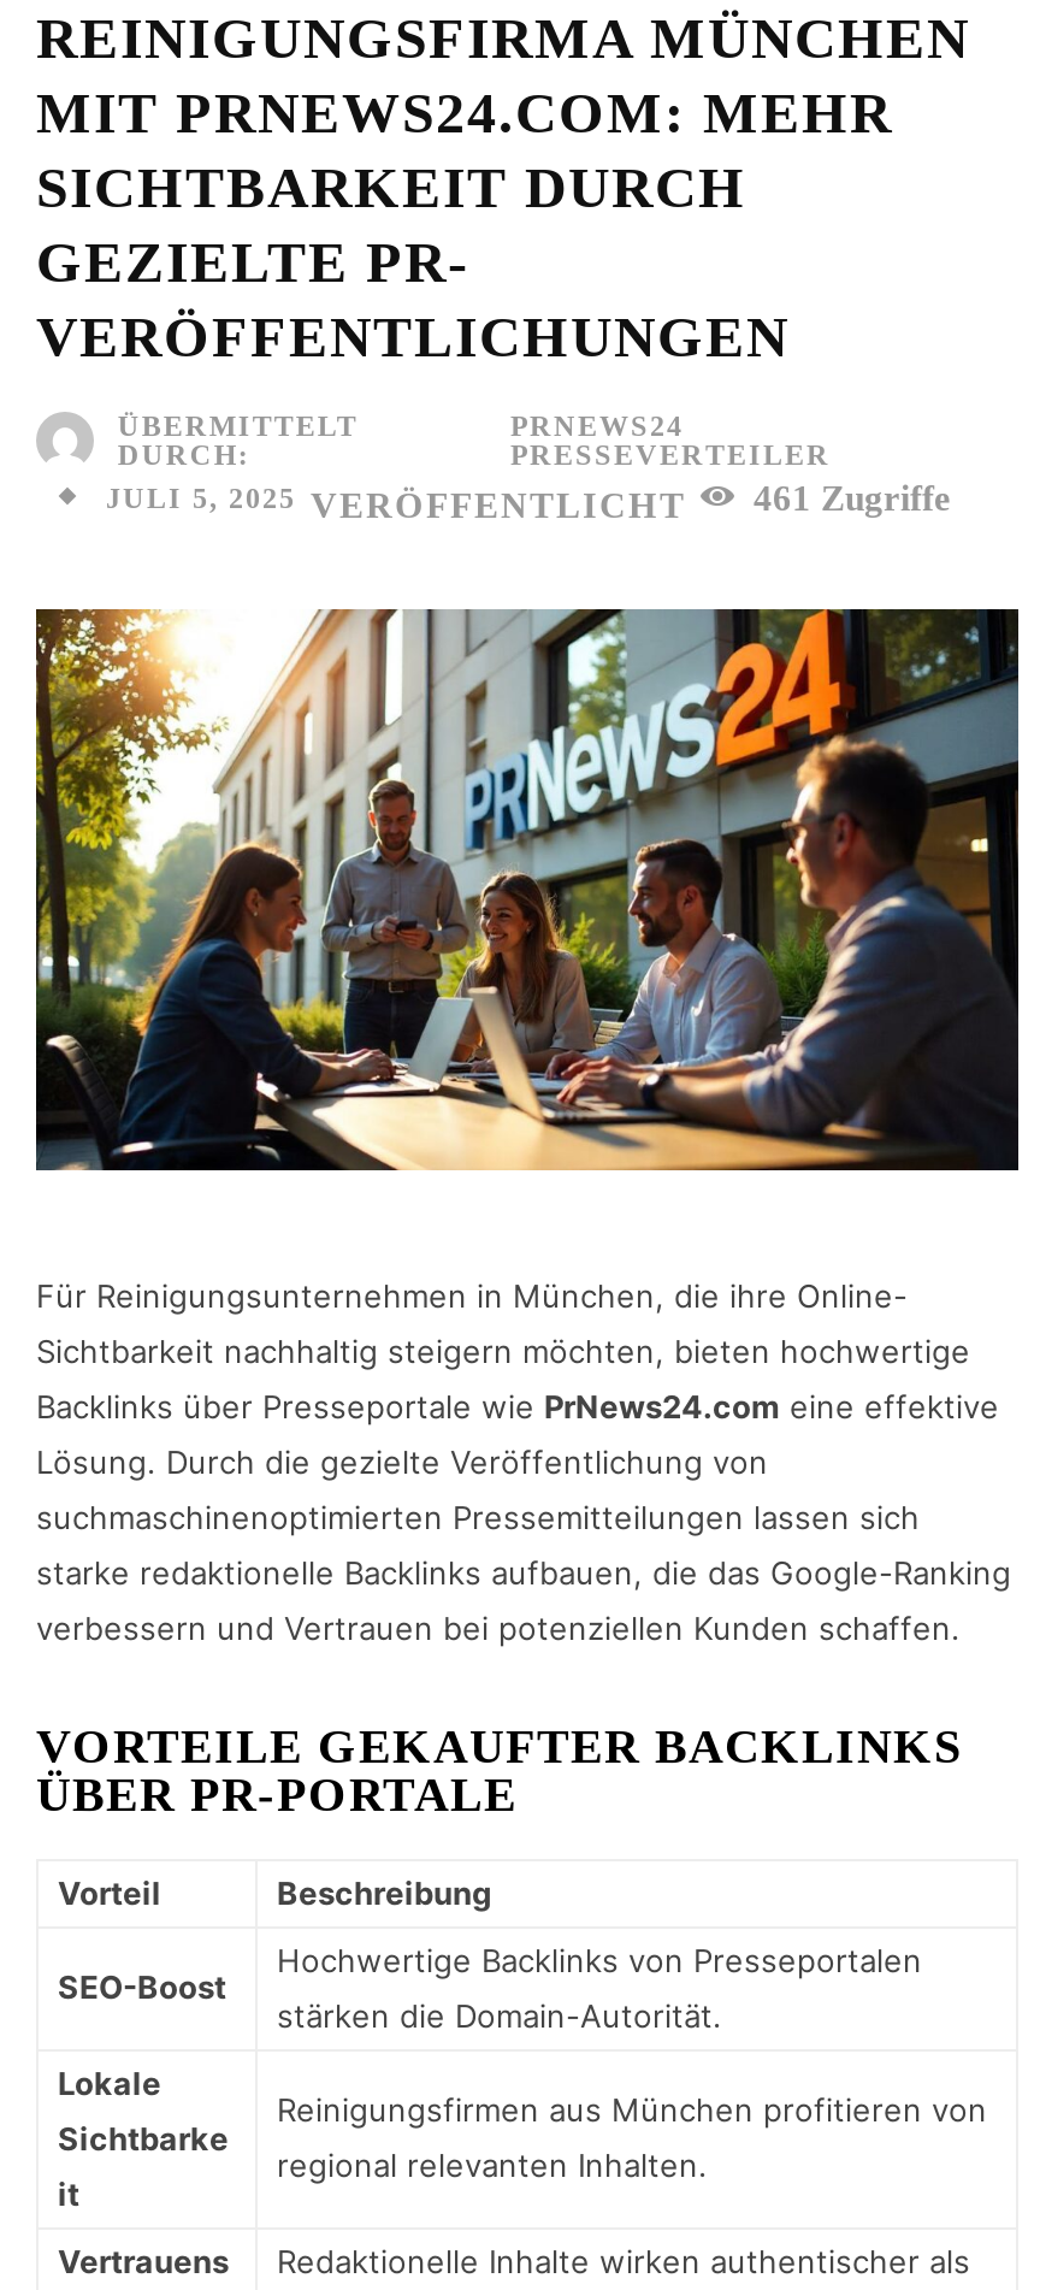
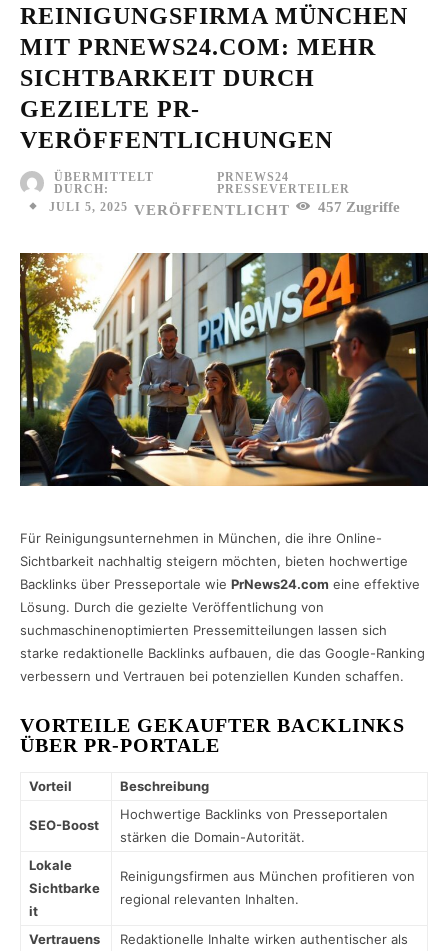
- JULI 5, 2025 VERÖFFENTLICHT 461 Zugriffe
+ JULI 5, 2025 VERÖFFENTLICHT 457 Zugriffe
